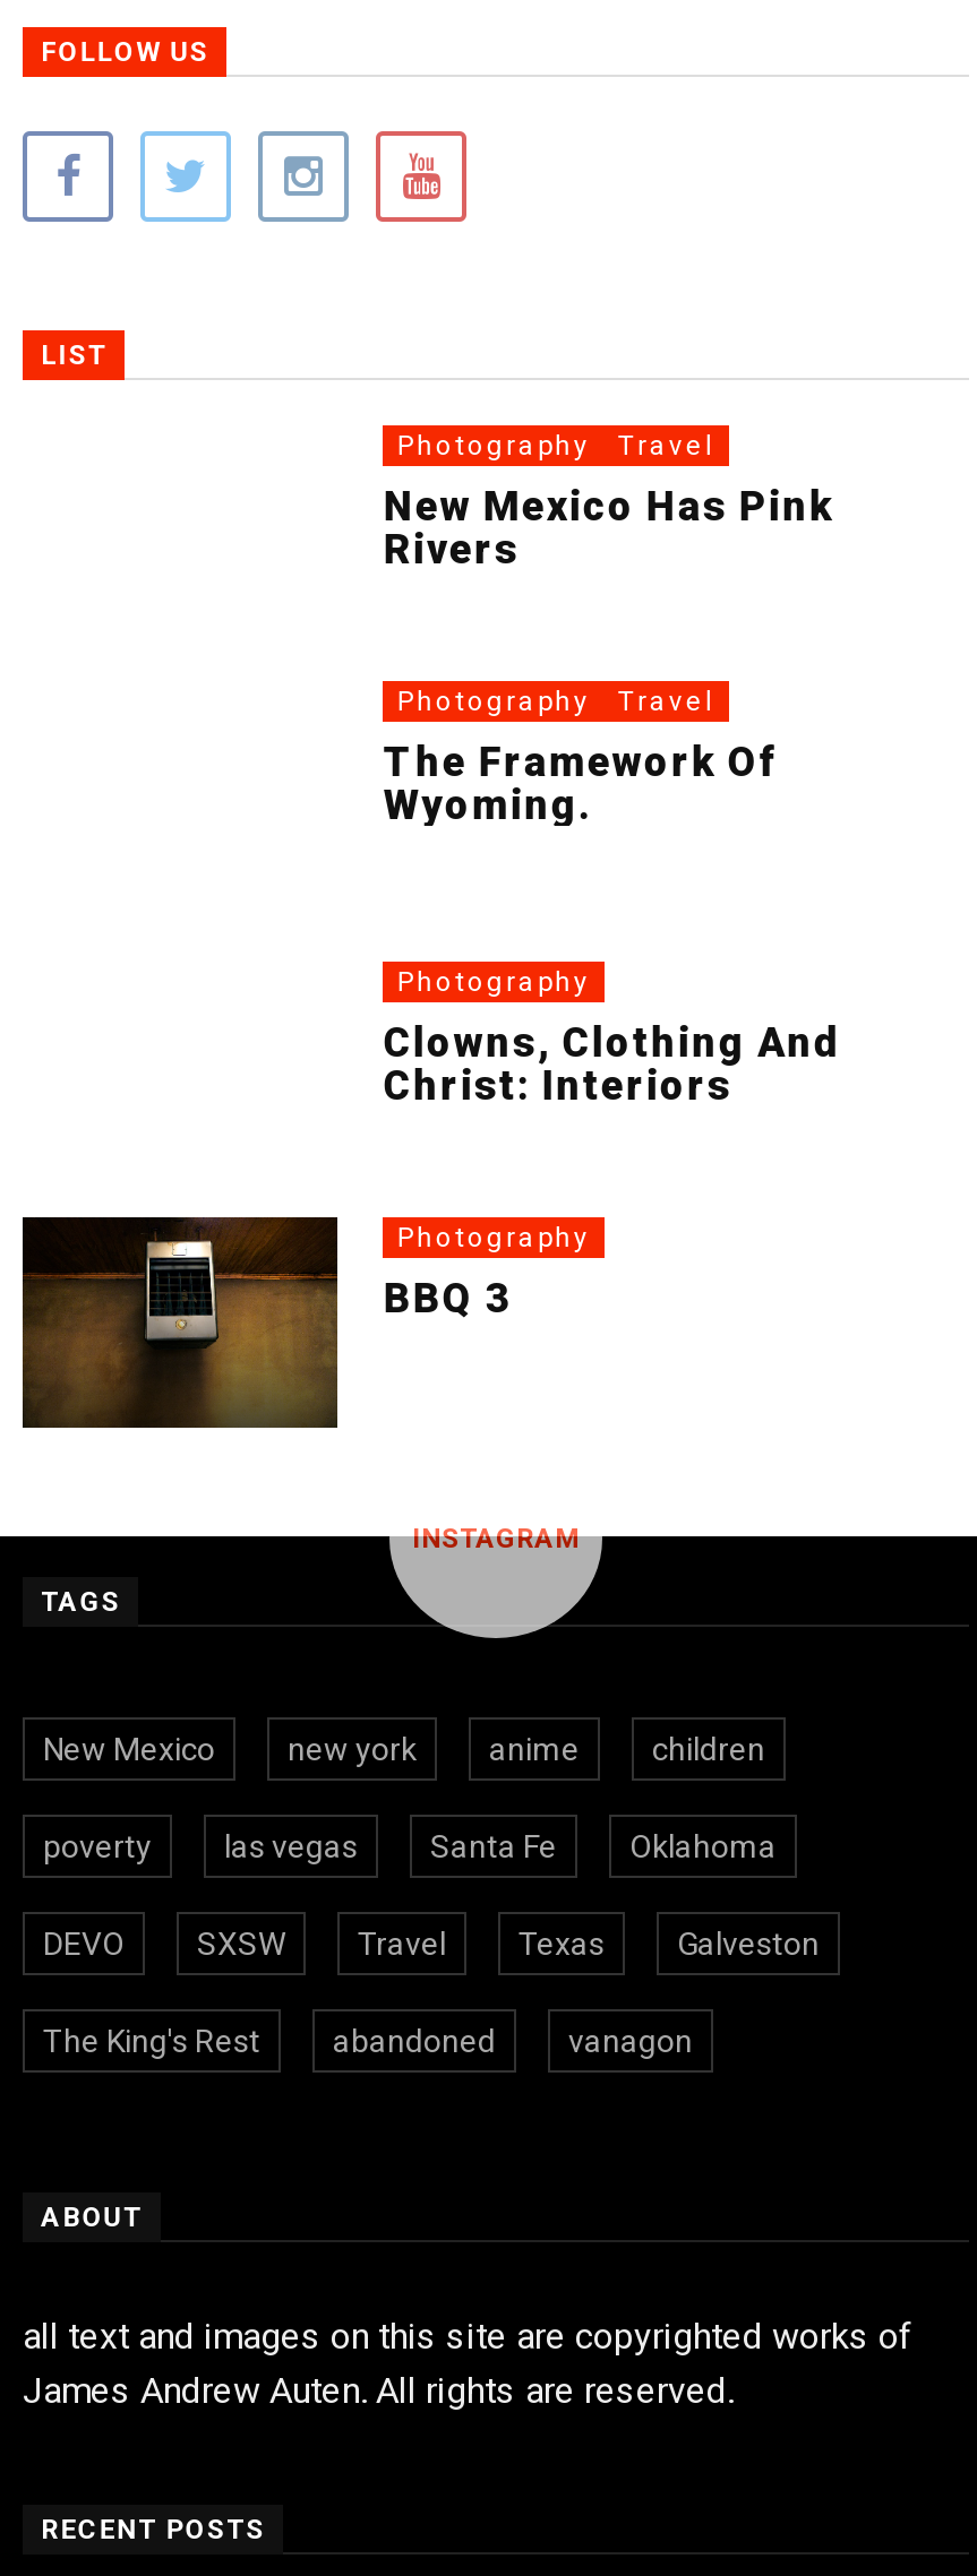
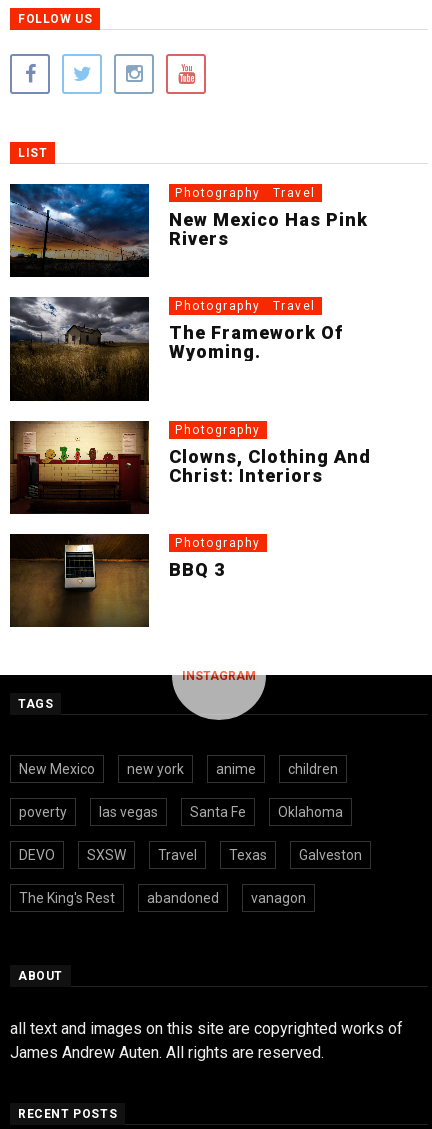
+ [image]

+ [image]

+ [image]
